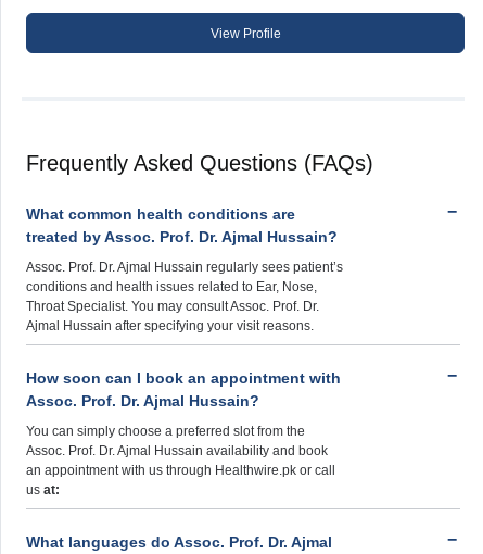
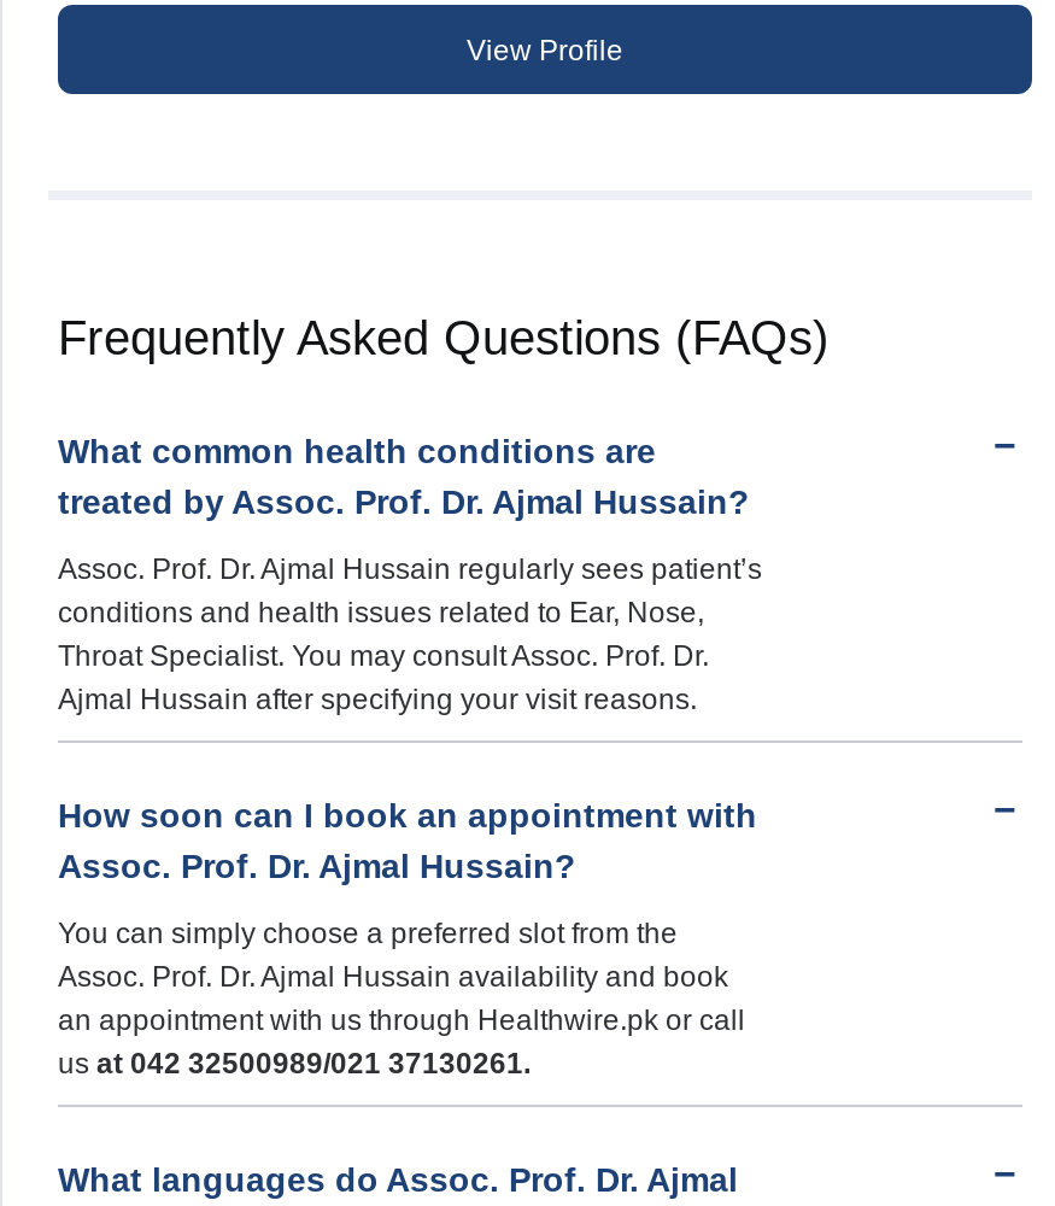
- us at:
+ us at 042 32500989/021 37130261.
